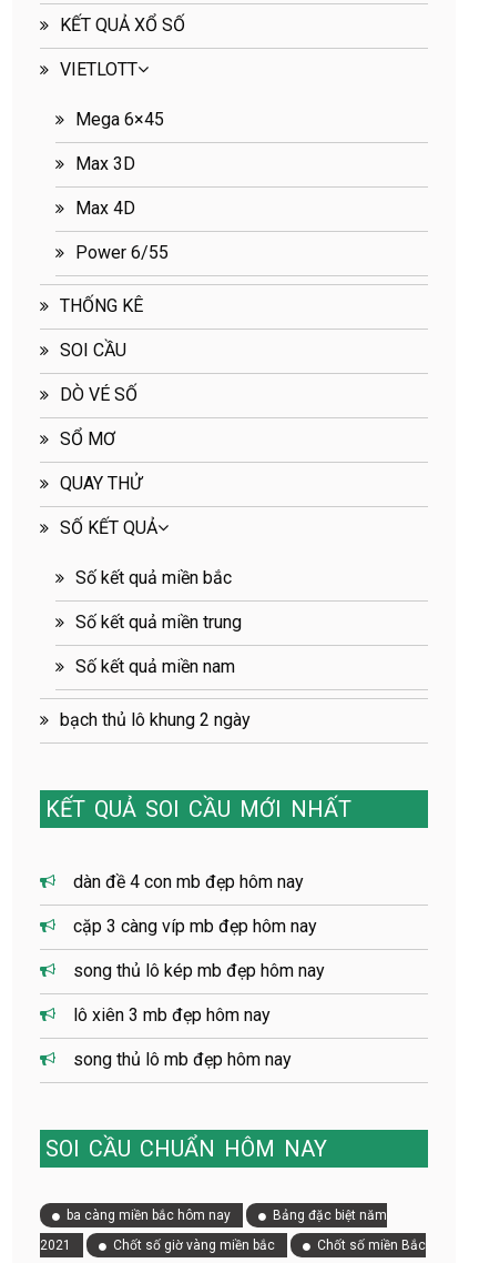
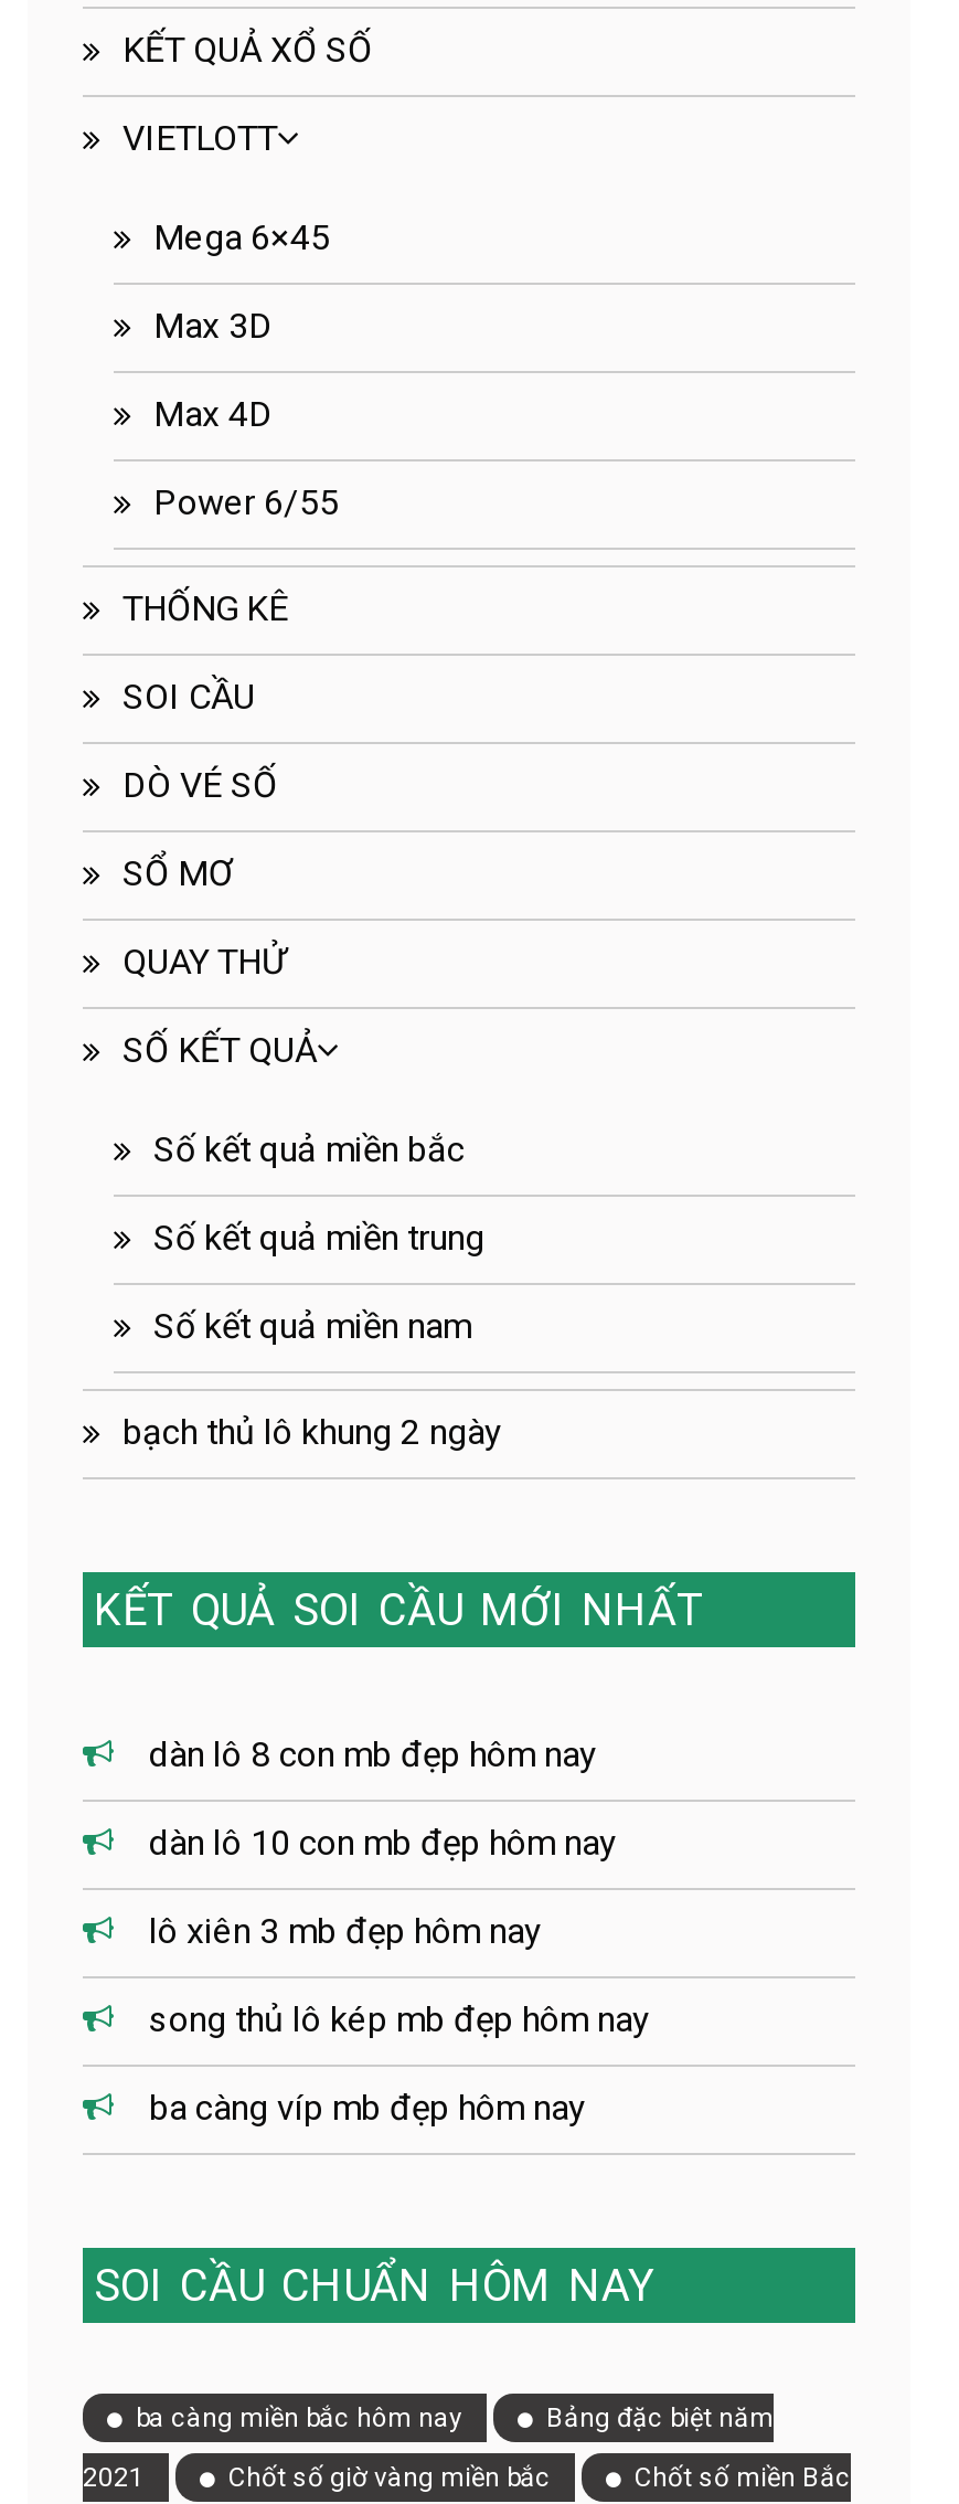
- dàn đề 4 con mb đẹp hôm nay
- cặp 3 càng víp mb đẹp hôm nay
+ dàn lô 8 con mb đẹp hôm nay
+ dàn lô 10 con mb đẹp hôm nay

moved down: song thủ lô kép mb đẹp hôm nay

moved up: lô xiên 3 mb đẹp hôm nay

- song thủ lô mb đẹp hôm nay
+ ba càng víp mb đẹp hôm nay
